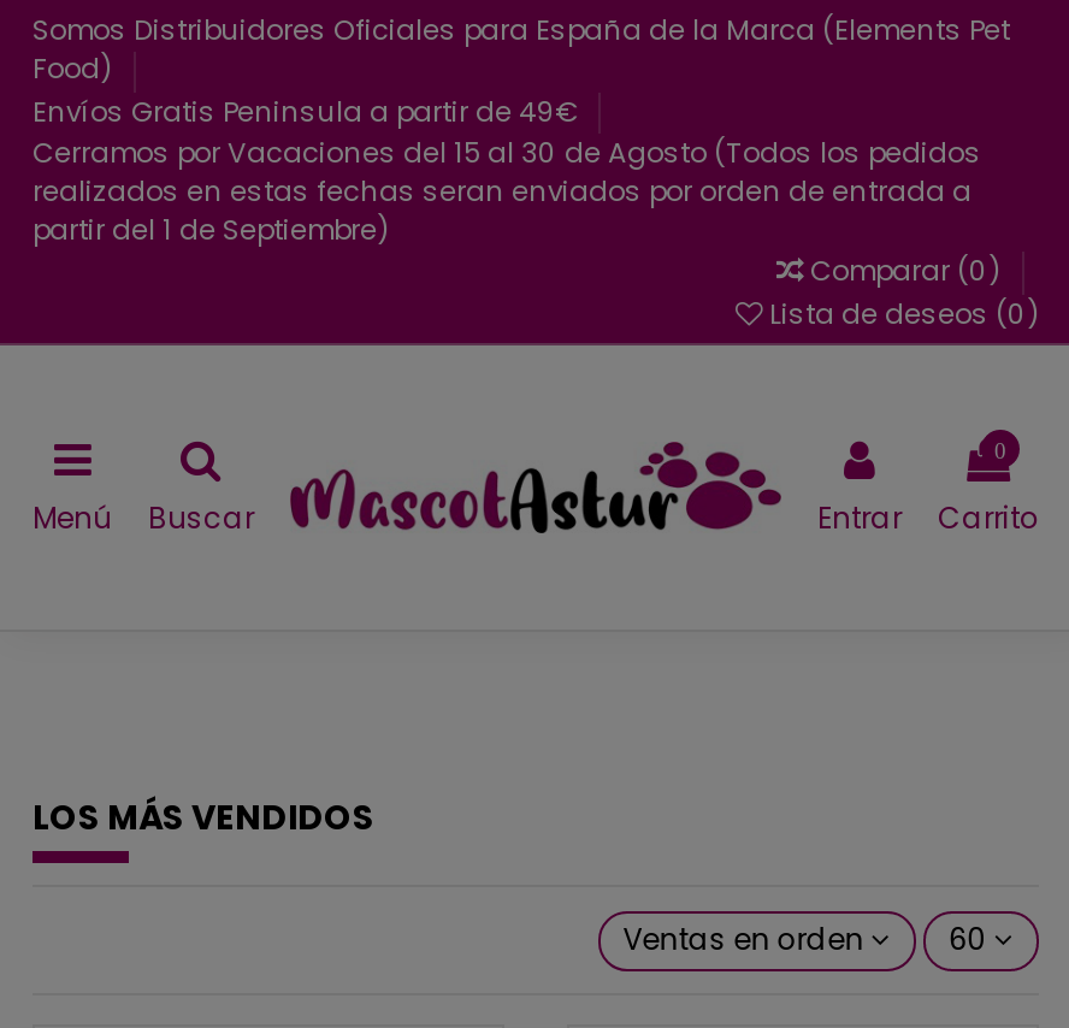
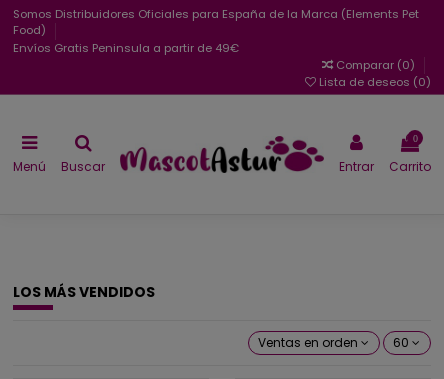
- Cerramos por Vacaciones del 15 al 30 de Agosto (Todos los pedidos
- realizados en estas fechas seran enviados por orden de entrada a
- partir del 1 de Septiembre)
